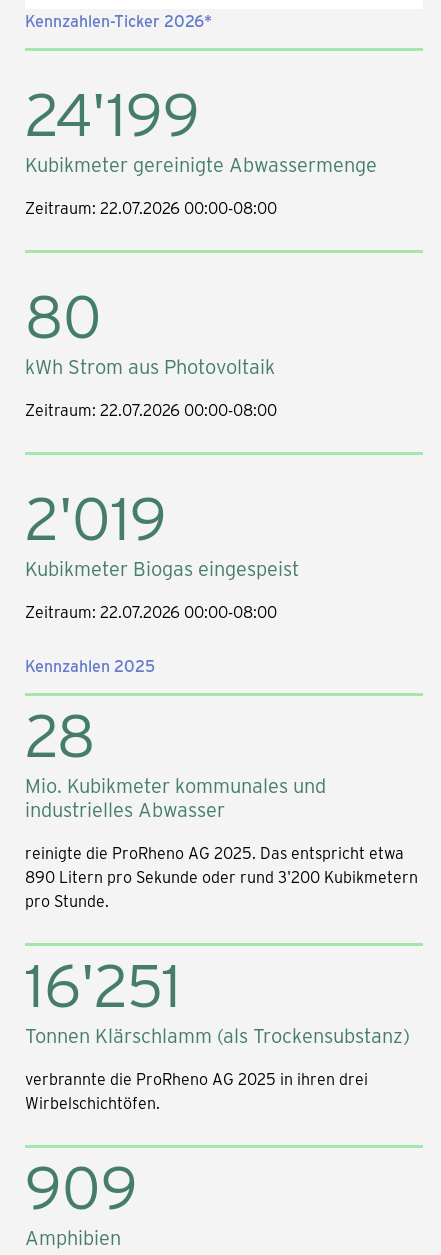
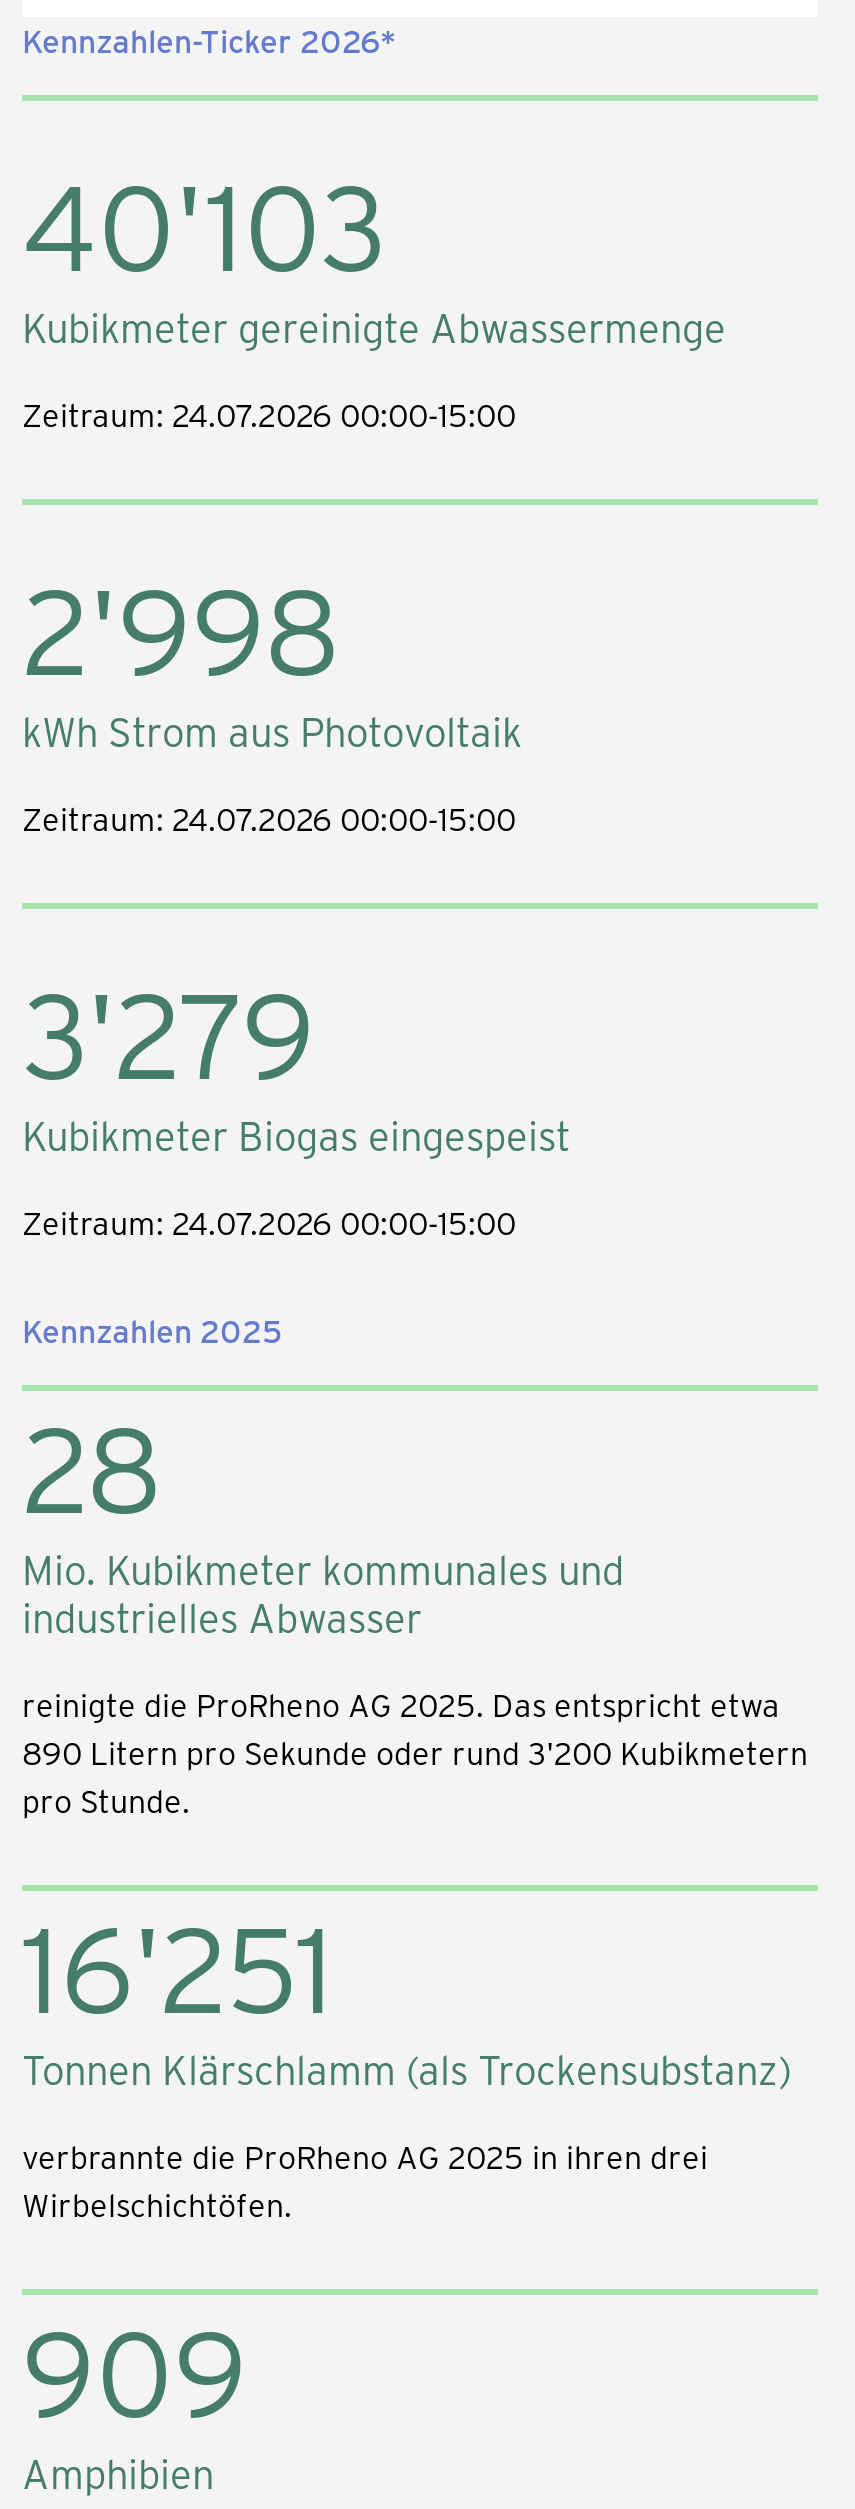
- 24'199
+ 40'103

- Zeitraum: 22.07.2026 00:00-08:00
+ Zeitraum: 24.07.2026 00:00-15:00

- 80
+ 2'998

- Zeitraum: 22.07.2026 00:00-08:00
+ Zeitraum: 24.07.2026 00:00-15:00

- 2'019
+ 3'279

- Zeitraum: 22.07.2026 00:00-08:00
+ Zeitraum: 24.07.2026 00:00-15:00
